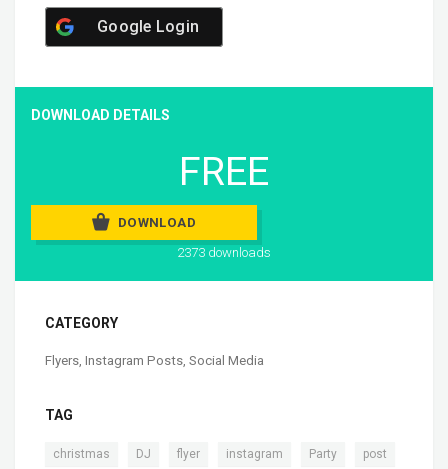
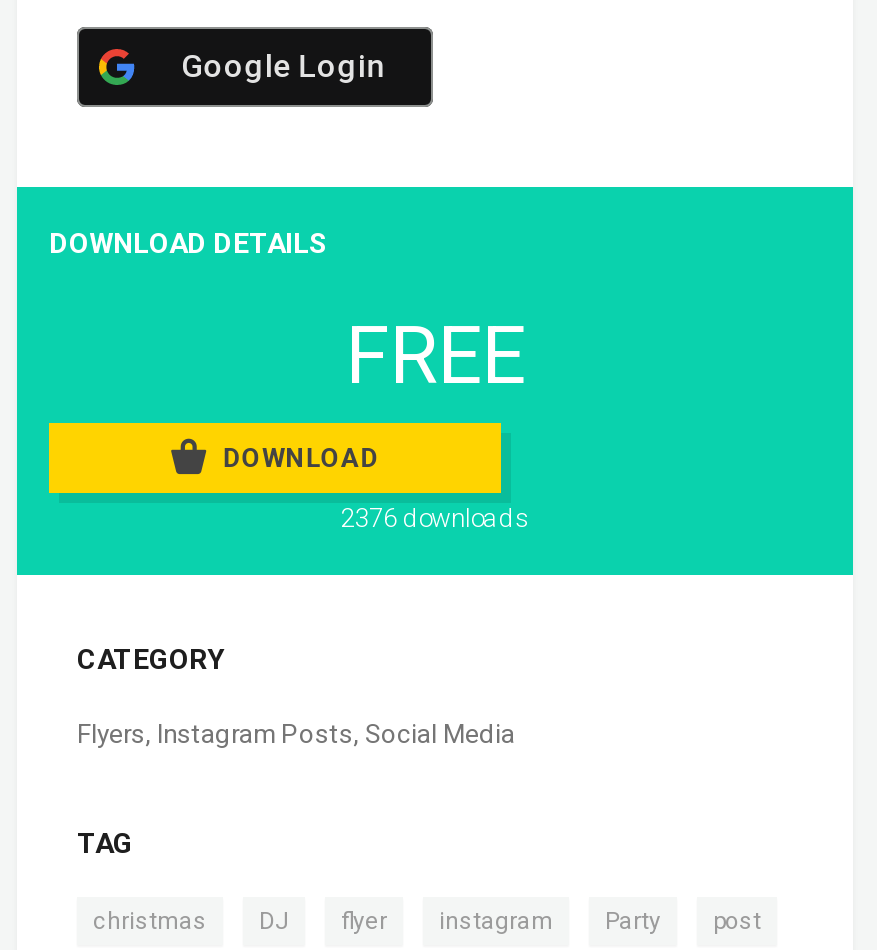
- 2373 downloads
+ 2376 downloads
